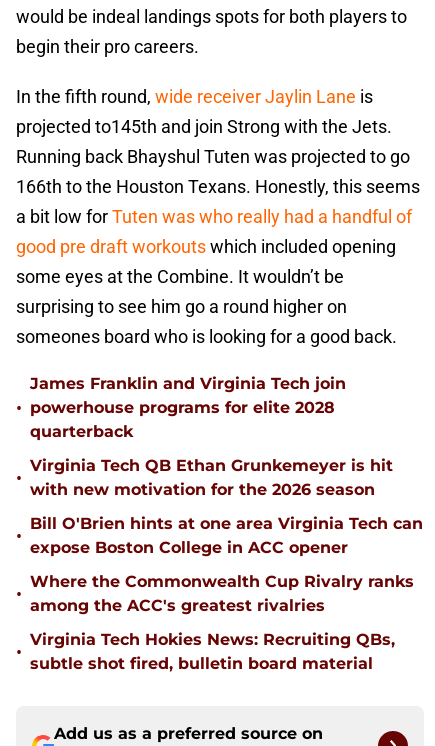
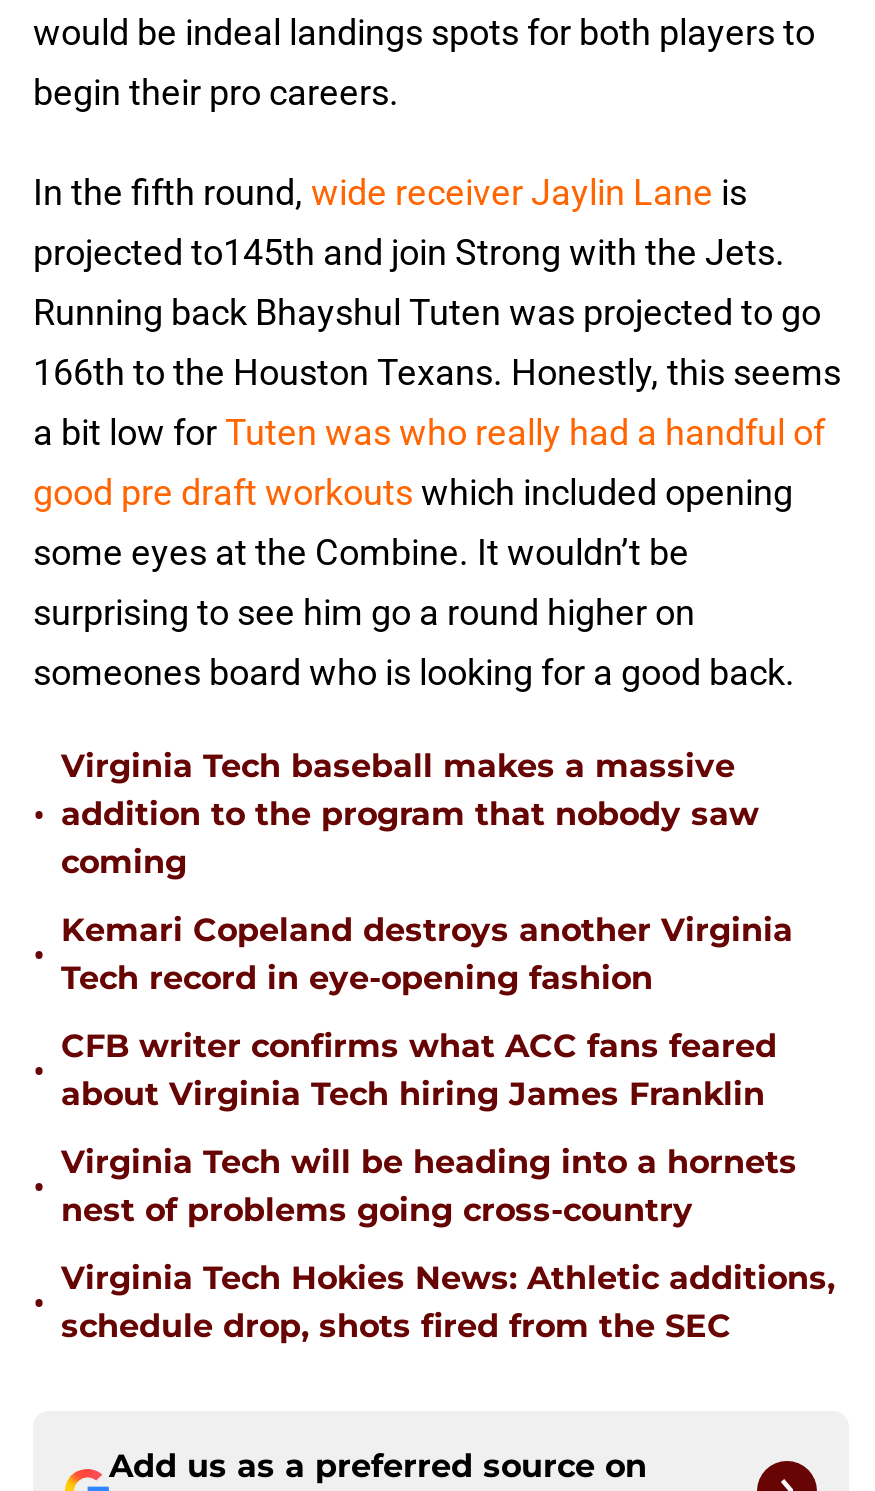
- James Franklin and Virginia Tech join
- powerhouse programs for elite 2028
- quarterback
+ Virginia Tech baseball makes a massive
+ addition to the program that nobody saw
+ coming

- Virginia Tech QB Ethan Grunkemeyer is hit
- with new motivation for the 2026 season
+ Kemari Copeland destroys another Virginia
+ Tech record in eye-opening fashion

- Bill O'Brien hints at one area Virginia Tech can
- expose Boston College in ACC opener
+ CFB writer confirms what ACC fans feared
+ about Virginia Tech hiring James Franklin

- Where the Commonwealth Cup Rivalry ranks
- among the ACC's greatest rivalries
+ Virginia Tech will be heading into a hornets
+ nest of problems going cross-country

- Virginia Tech Hokies News: Recruiting QBs,
- subtle shot fired, bulletin board material
+ Virginia Tech Hokies News: Athletic additions,
+ schedule drop, shots fired from the SEC
